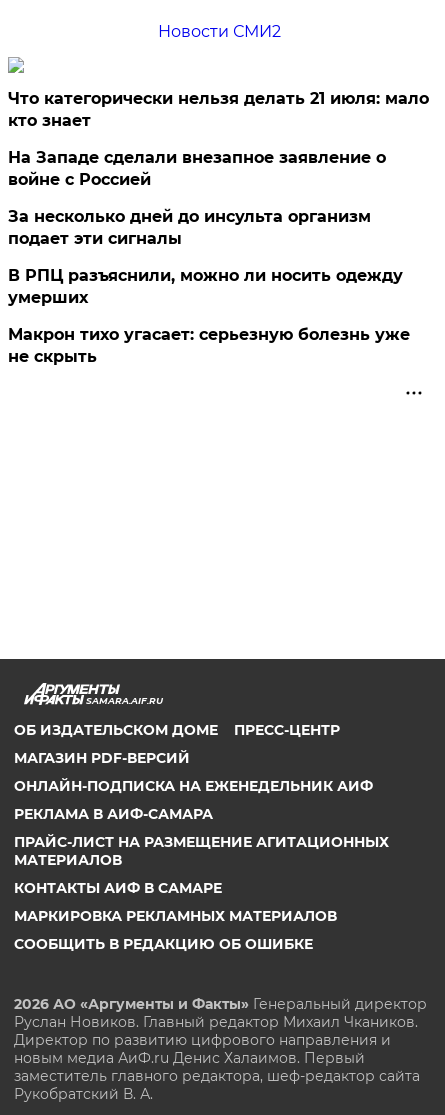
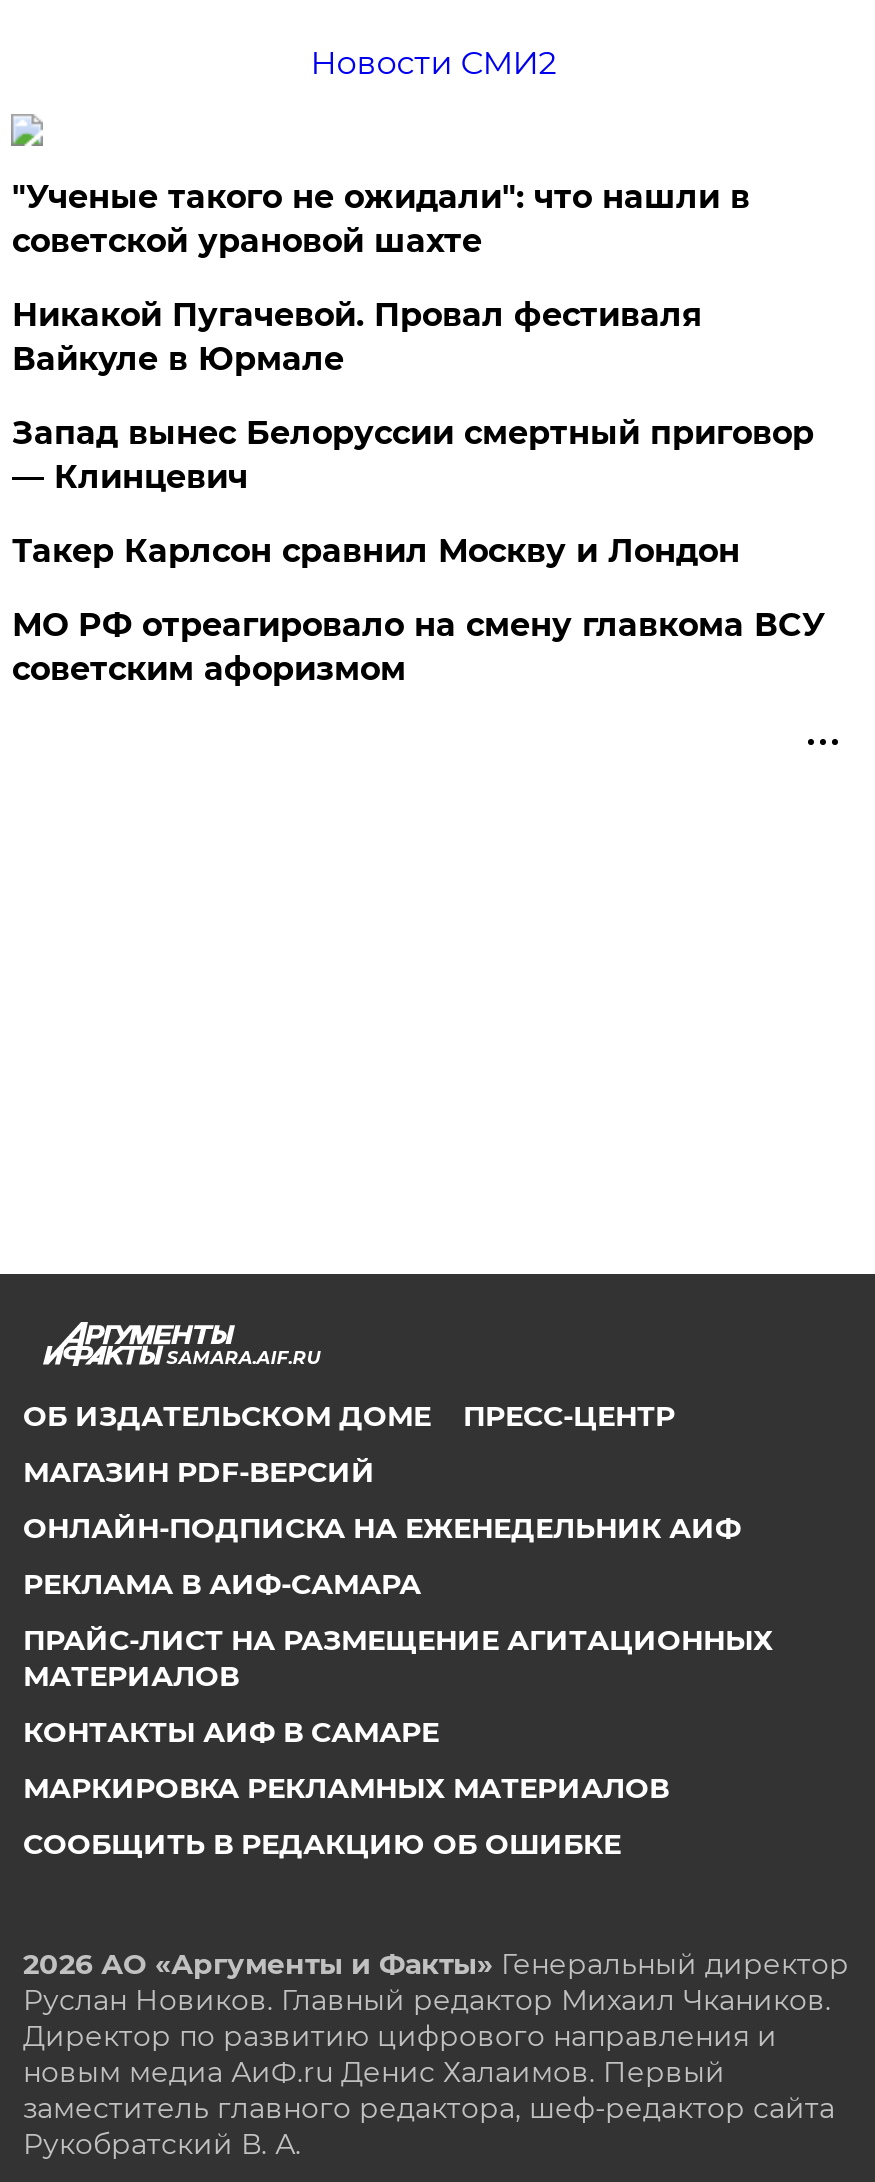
- Что категорически нельзя делать 21 июля: мало
- кто знает
+ "Ученые такого не ожидали": что нашли в
+ советской урановой шахте

- На Западе сделали внезапное заявление о
- войне с Россией
+ Никакой Пугачевой. Провал фестиваля
+ Вайкуле в Юрмале

- За несколько дней до инсульта организм
- подает эти сигналы
+ Запад вынес Белоруссии смертный приговор
+ — Клинцевич

- В РПЦ разъяснили, можно ли носить одежду
- умерших
+ Такер Карлсон сравнил Москву и Лондон

- Макрон тихо угасает: серьезную болезнь уже
- не скрыть
+ МО РФ отреагировало на смену главкома ВСУ
+ советским афоризмом
